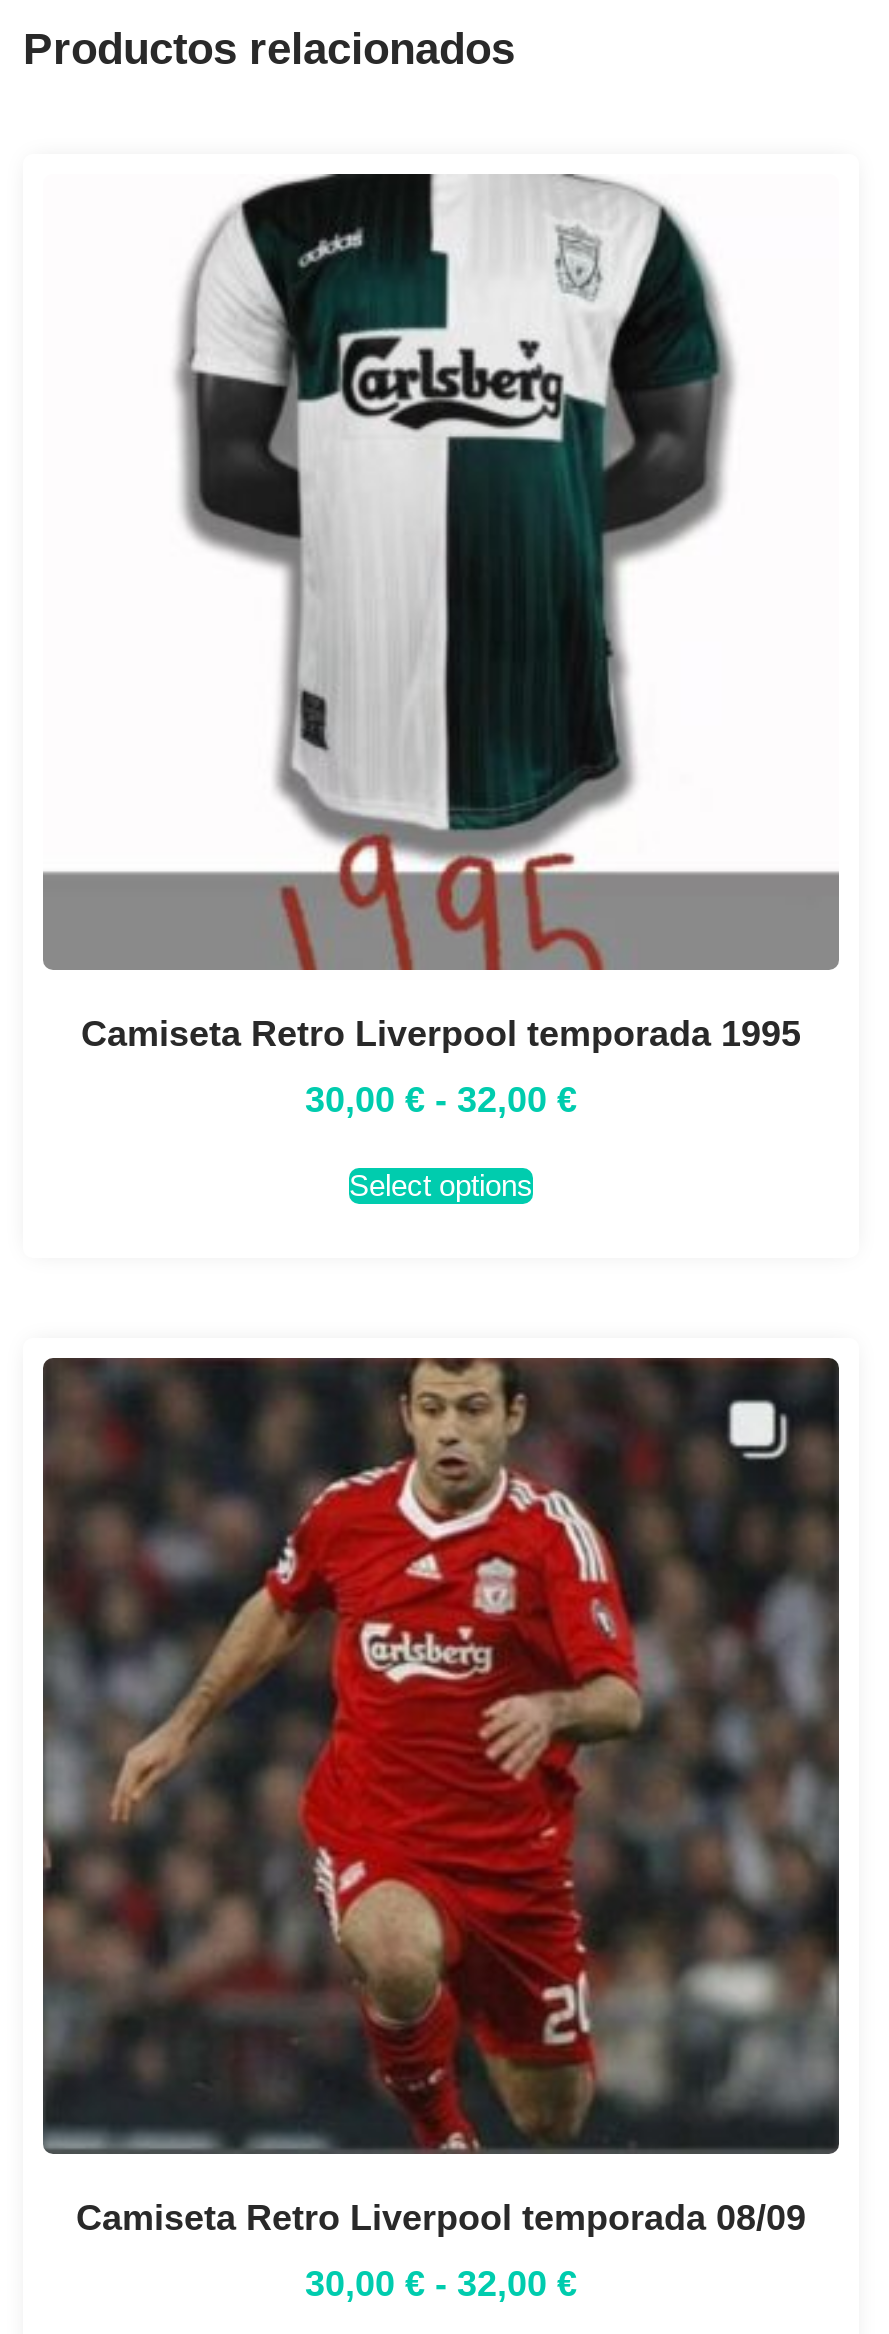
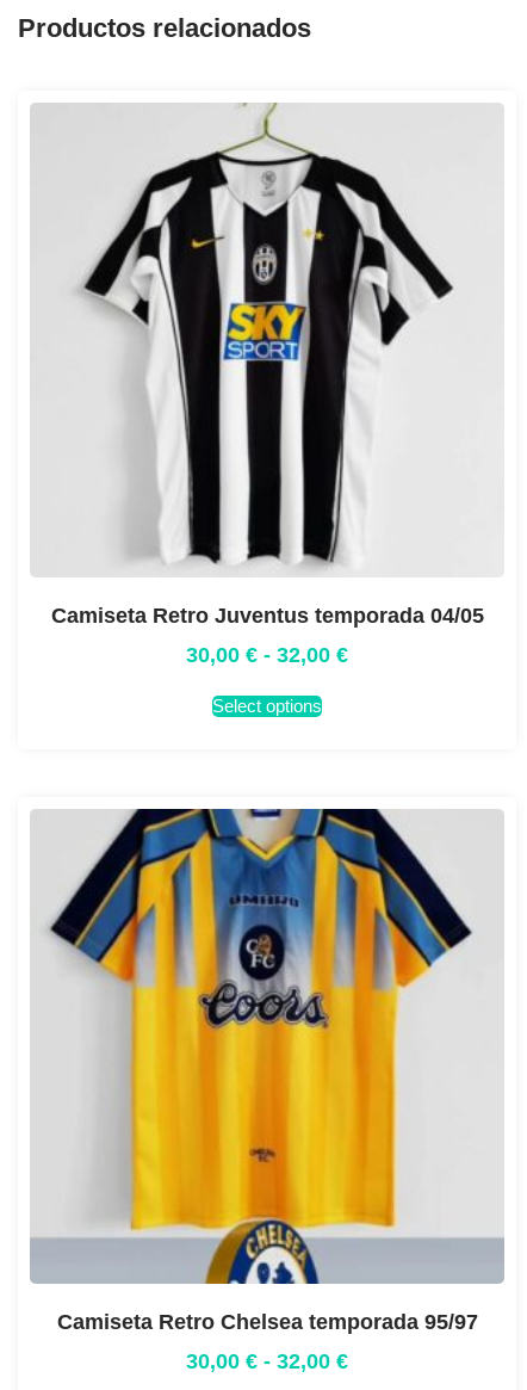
- [image]
- Camiseta Retro Liverpool temporada 1995
+ [image]
+ Camiseta Retro Juventus temporada 04/05

- [image]
- Camiseta Retro Liverpool temporada 08/09
+ [image]
+ Camiseta Retro Chelsea temporada 95/97
